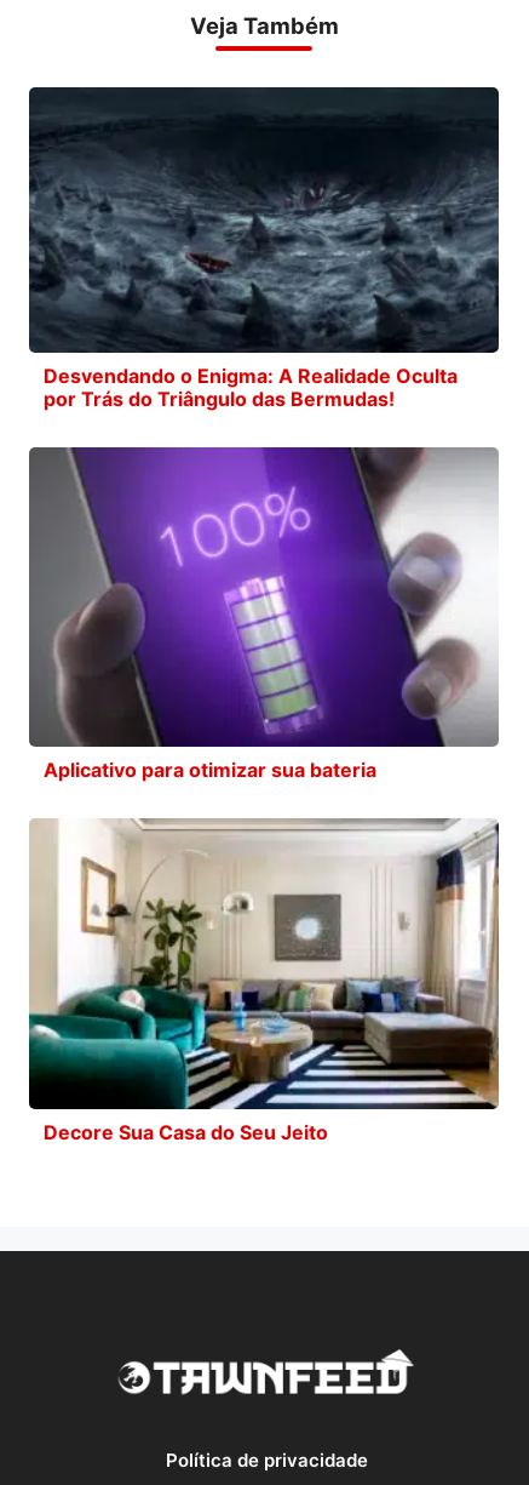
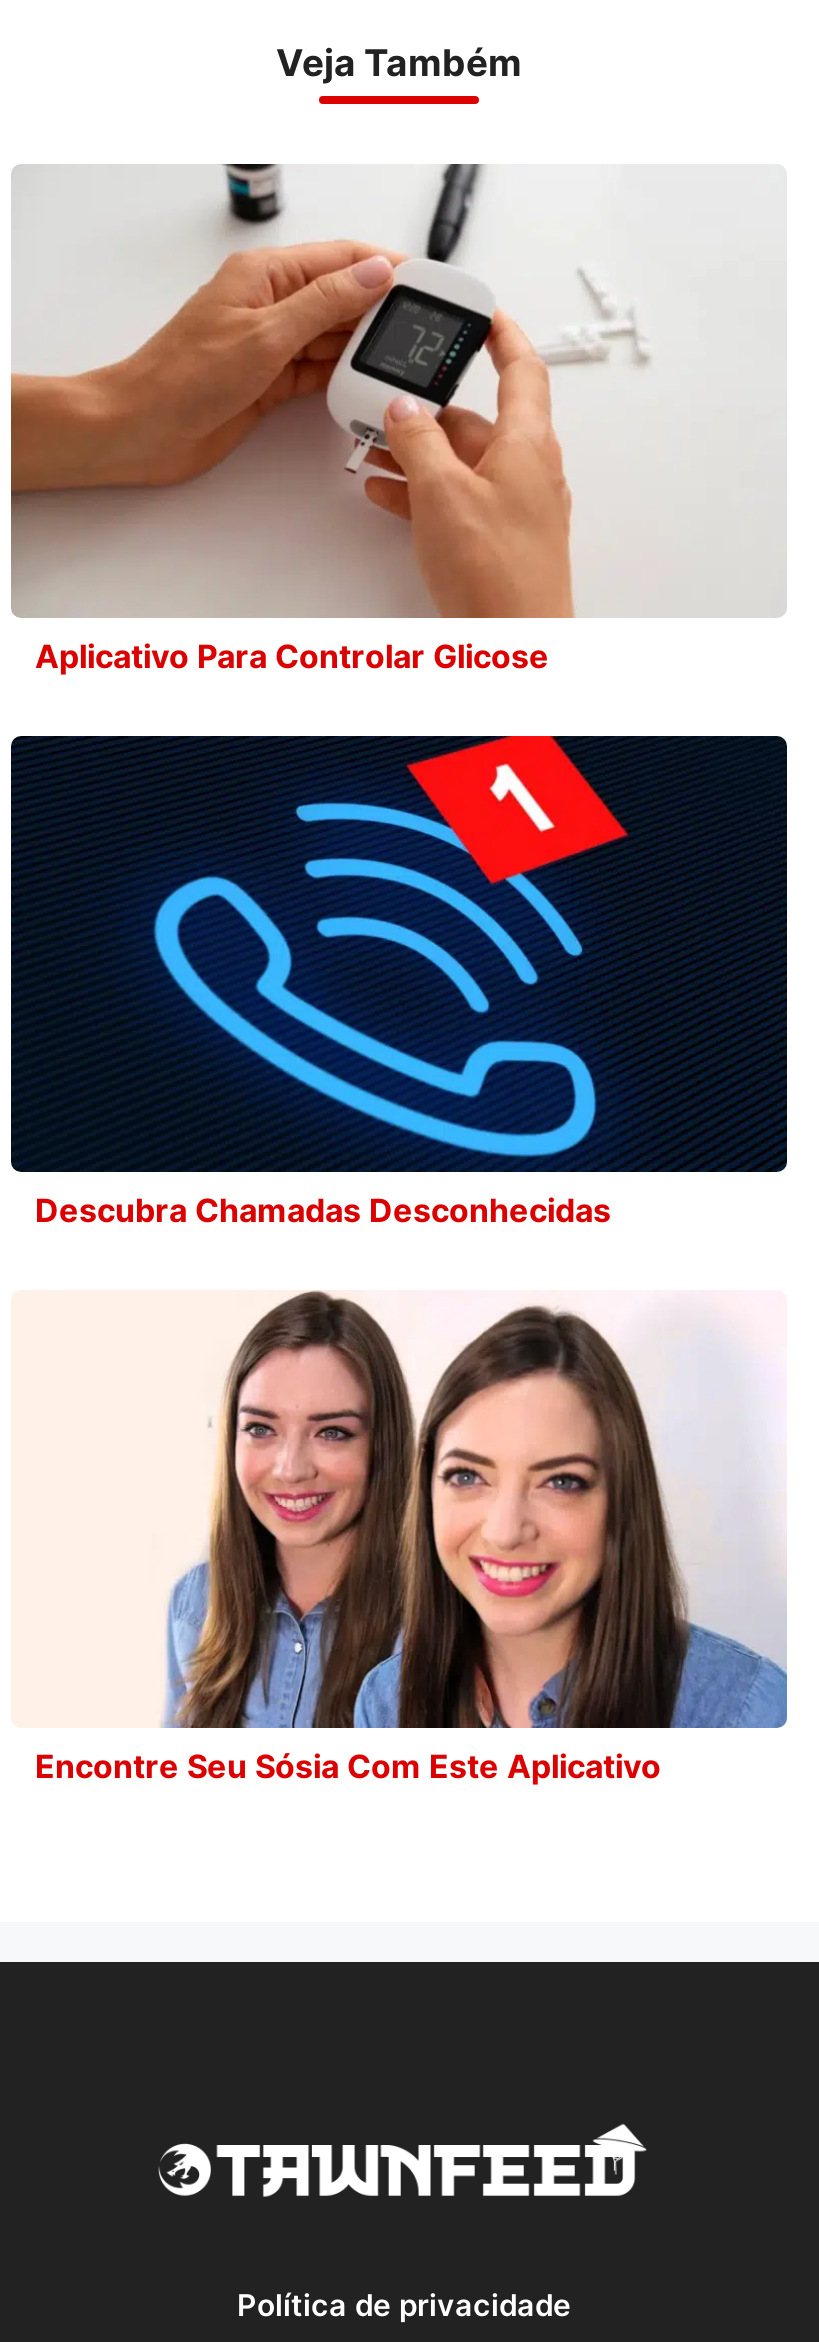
- [image]
- Desvendando o Enigma: A Realidade Oculta
- por Trás do Triângulo das Bermudas!
+ [image]
+ Aplicativo Para Controlar Glicose

- [image]
- Aplicativo para otimizar sua bateria
+ [image]
+ Descubra Chamadas Desconhecidas

- [image]
- Decore Sua Casa do Seu Jeito
+ [image]
+ Encontre Seu Sósia Com Este Aplicativo
